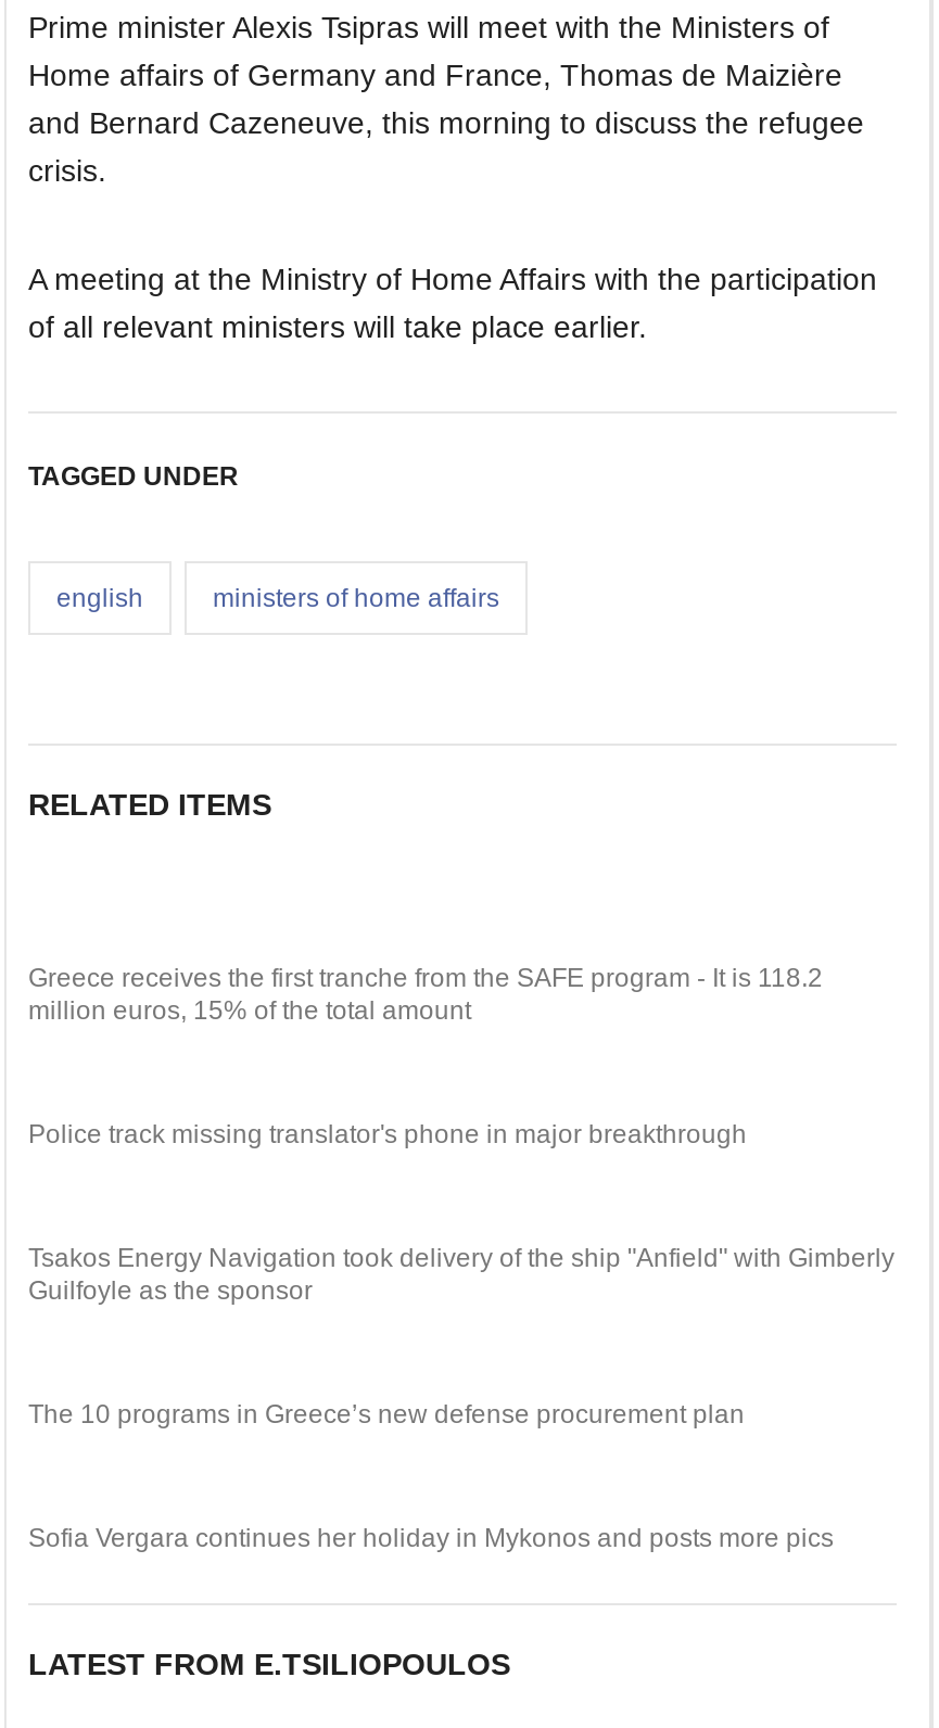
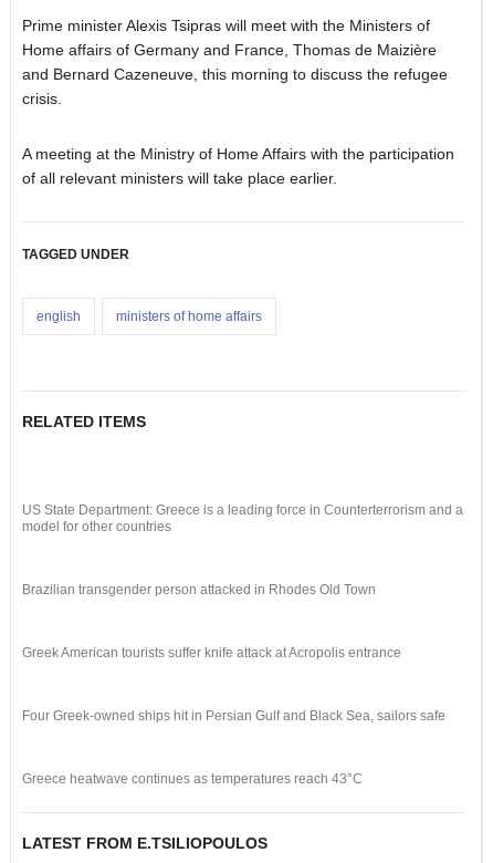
- Greece receives the first tranche from the SAFE program - It is 118.2
- million euros, 15% of the total amount
+ US State Department: Greece is a leading force in Counterterrorism and a
+ model for other countries

- Police track missing translator's phone in major breakthrough
+ Brazilian transgender person attacked in Rhodes Old Town

- Tsakos Energy Navigation took delivery of the ship "Anfield" with Gimberly
- Guilfoyle as the sponsor
+ Greek American tourists suffer knife attack at Acropolis entrance

- The 10 programs in Greece’s new defense procurement plan
+ Four Greek-owned ships hit in Persian Gulf and Black Sea, sailors safe

- Sofia Vergara continues her holiday in Mykonos and posts more pics
+ Greece heatwave continues as temperatures reach 43°C
